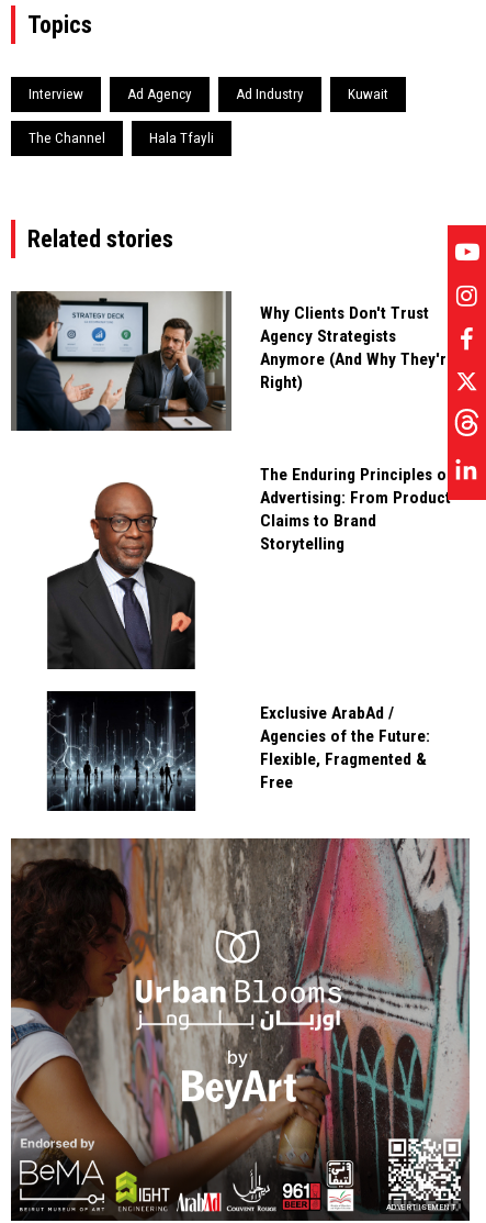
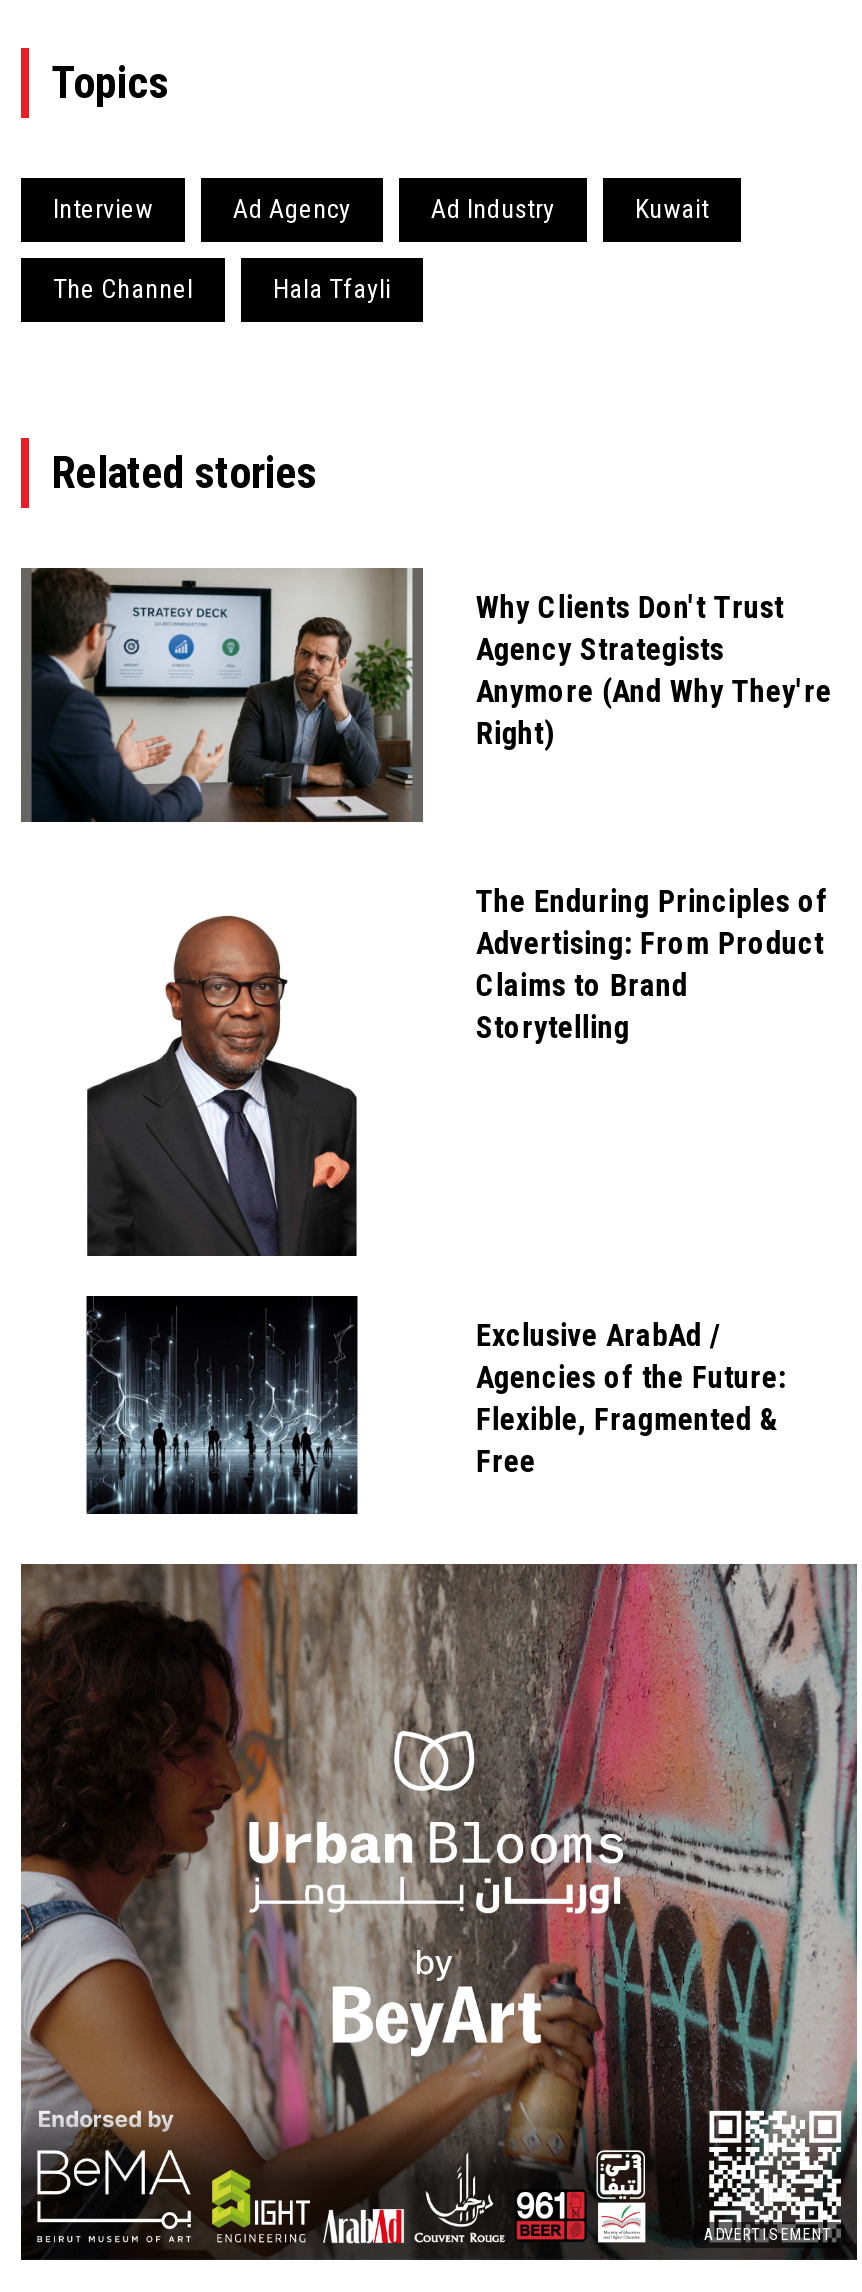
- [image]
